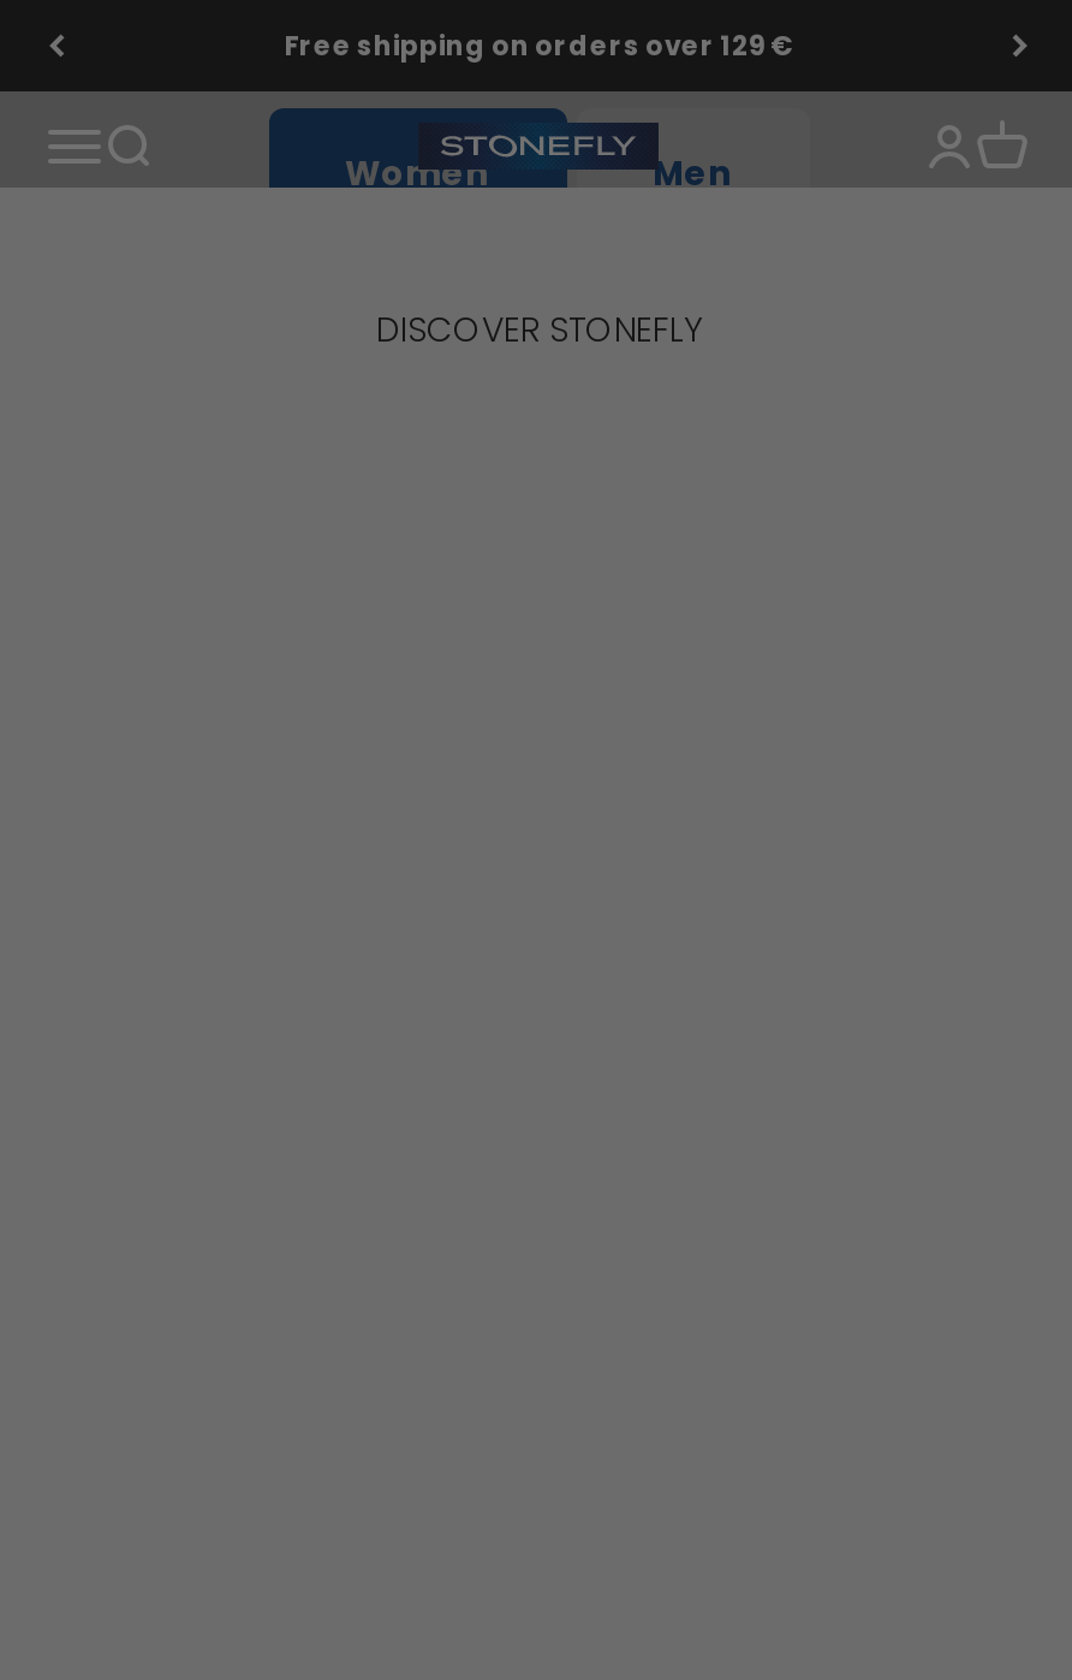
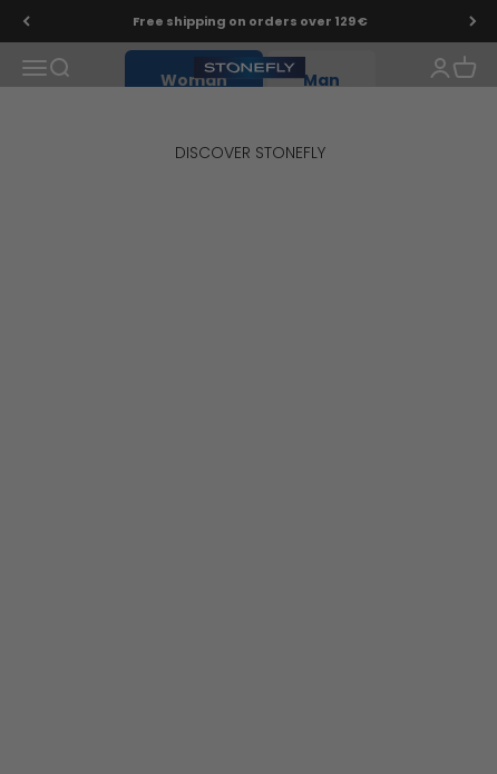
- Women
- Men
+ Woman
+ Man
